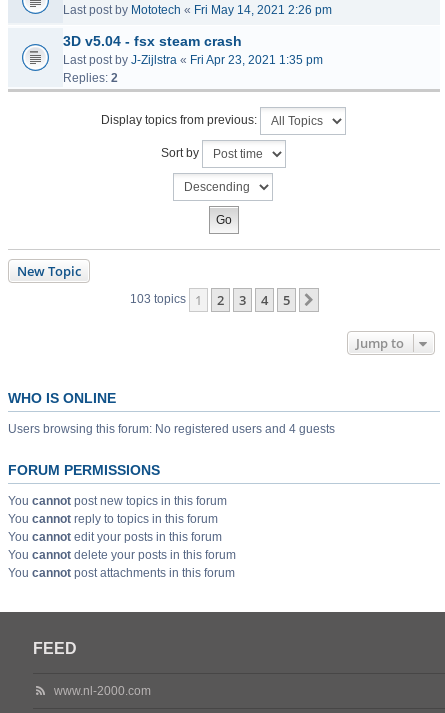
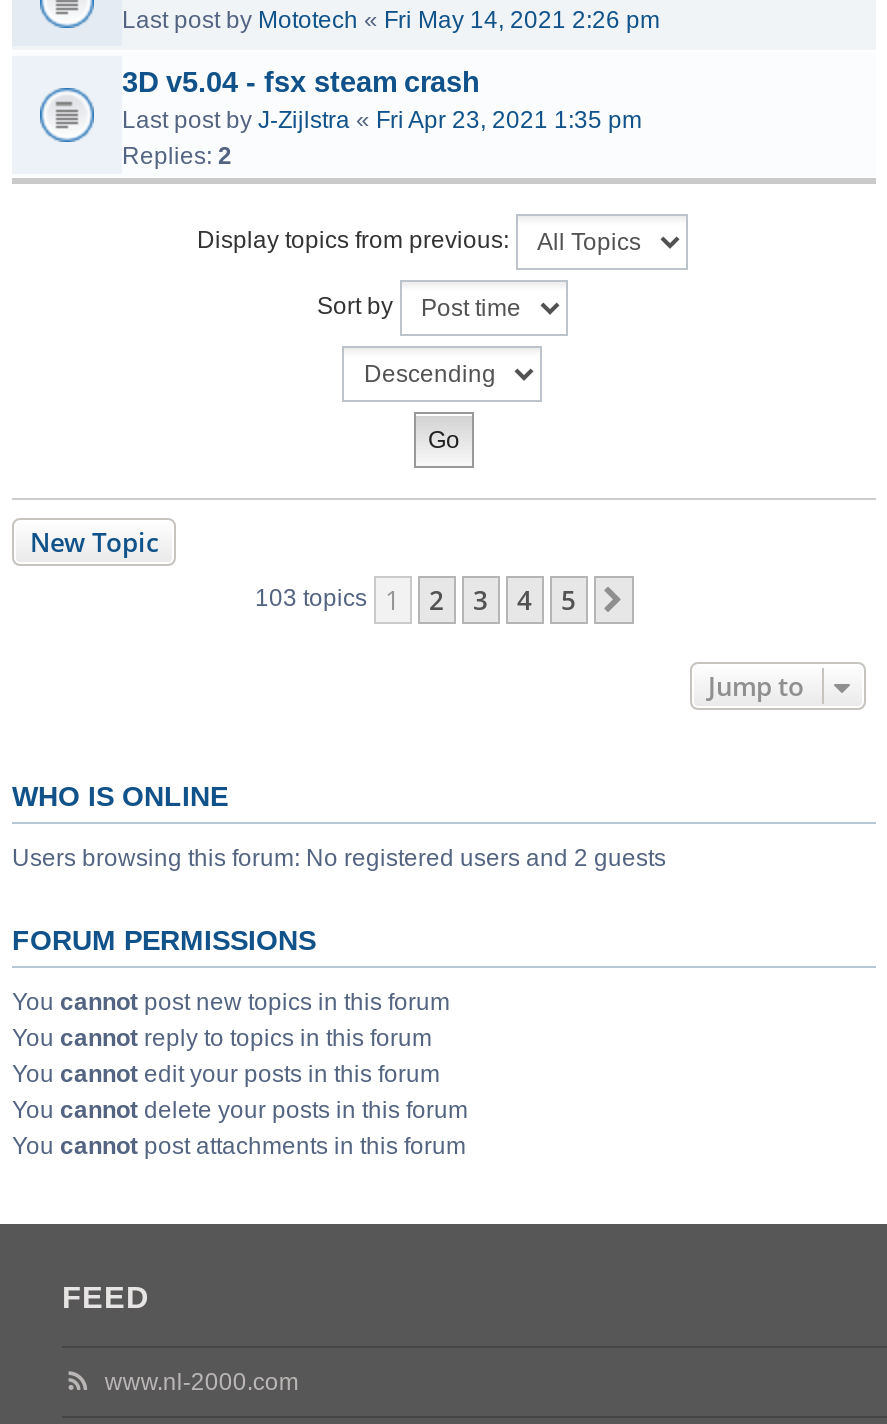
- Users browsing this forum: No registered users and 4 guests
+ Users browsing this forum: No registered users and 2 guests
